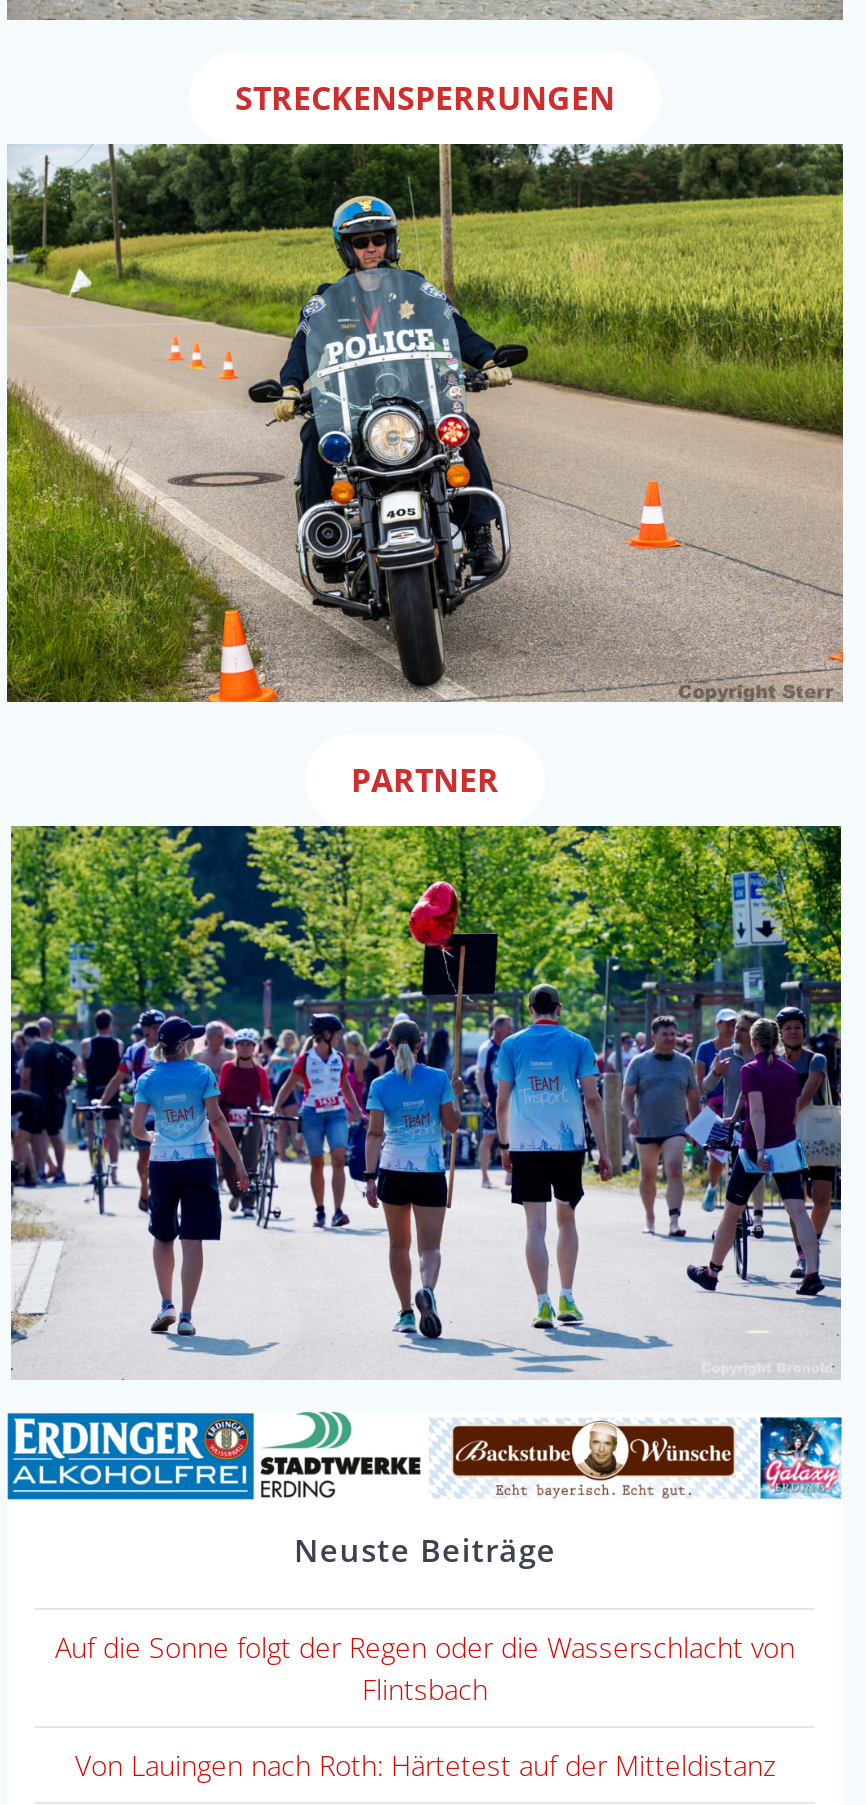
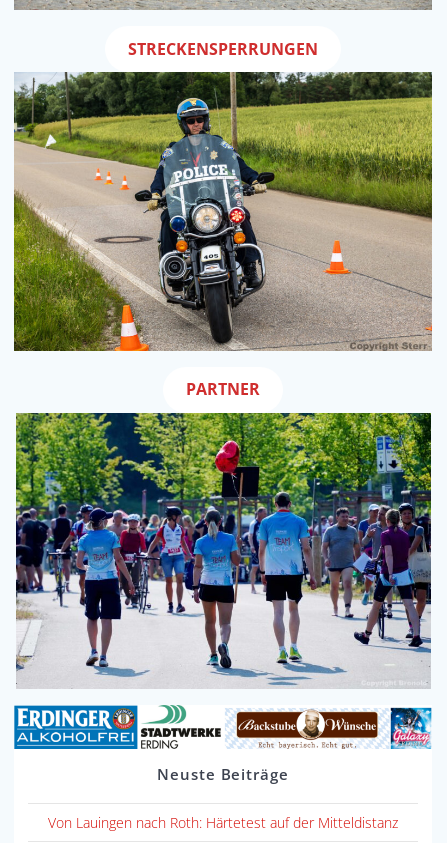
- Auf die Sonne folgt der Regen oder die Wasserschlacht von
- Flintsbach
